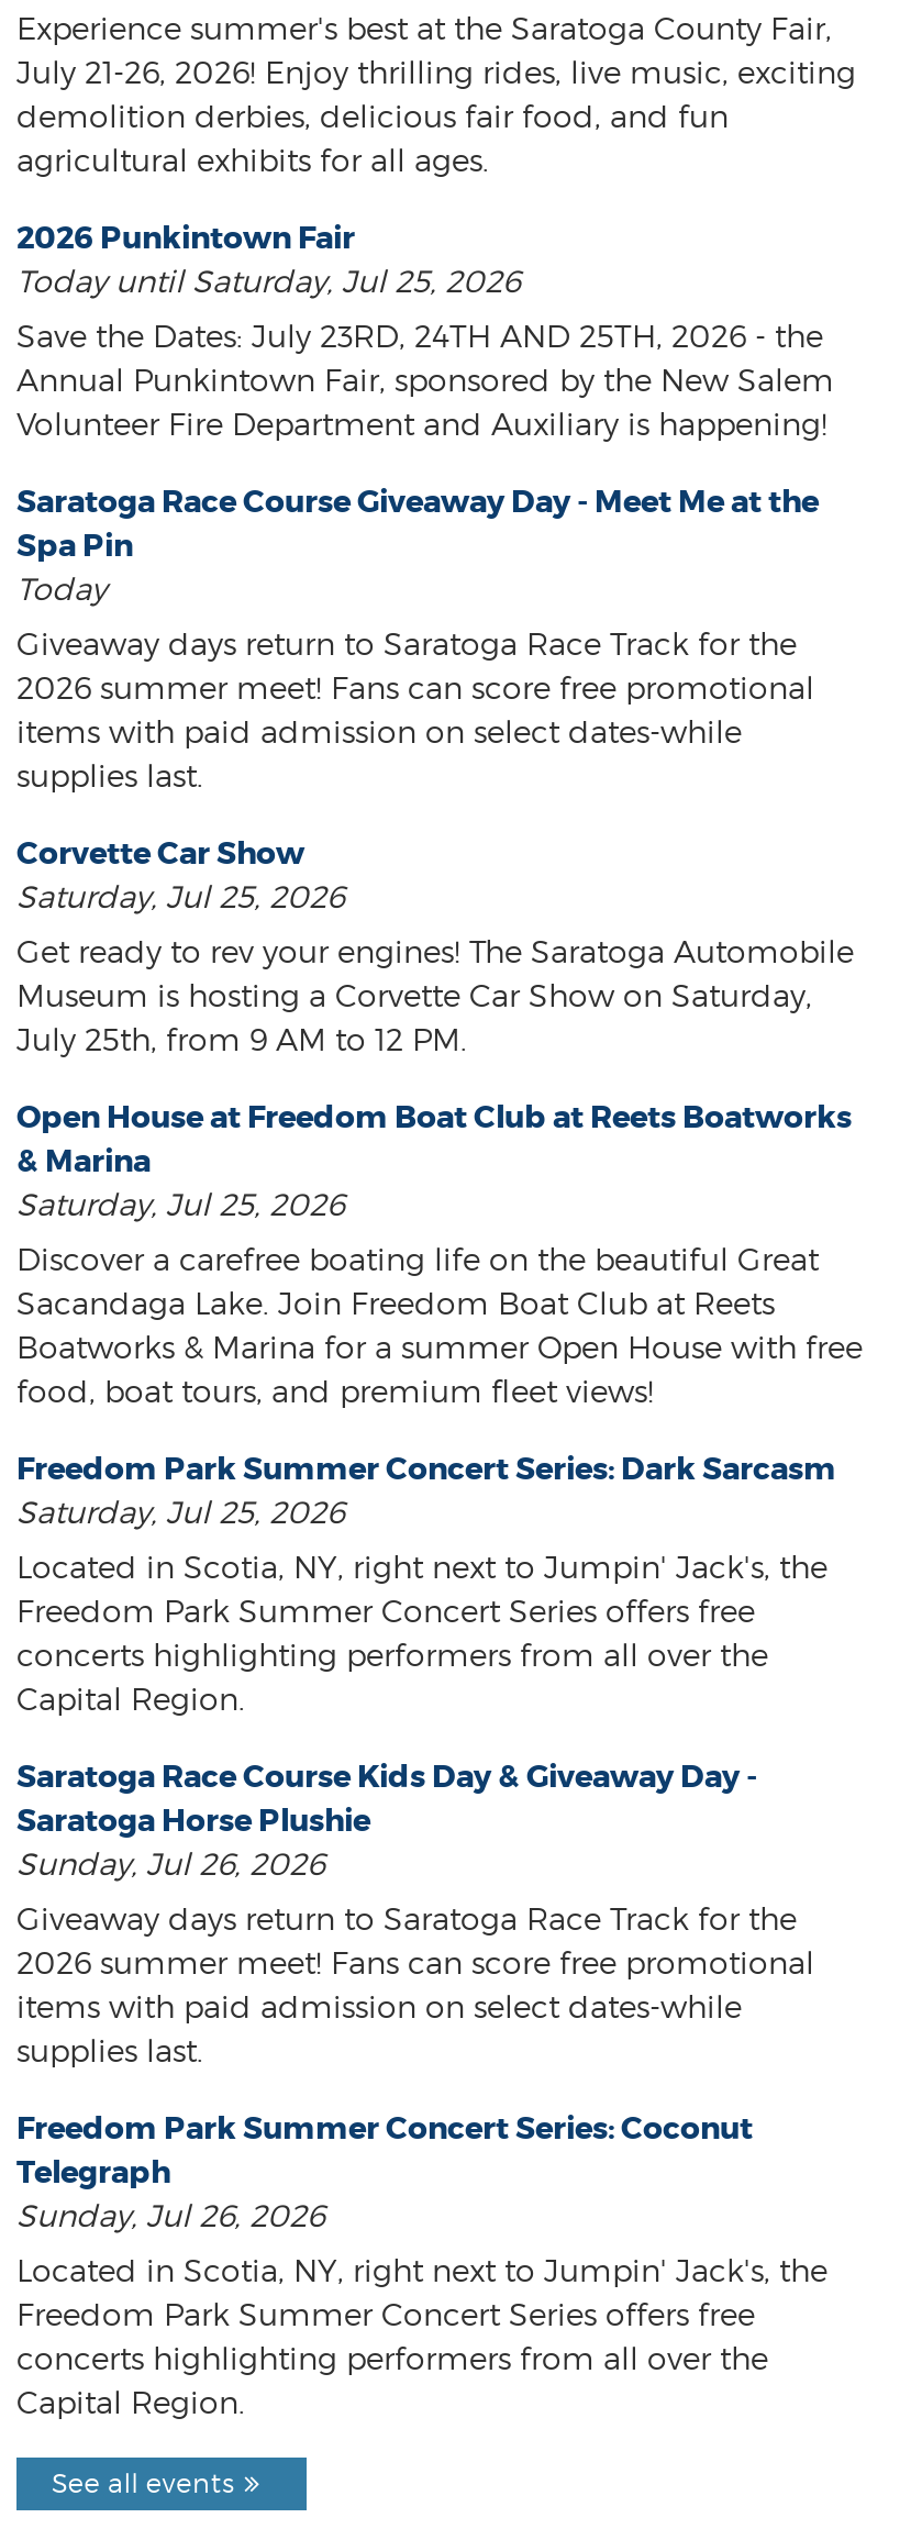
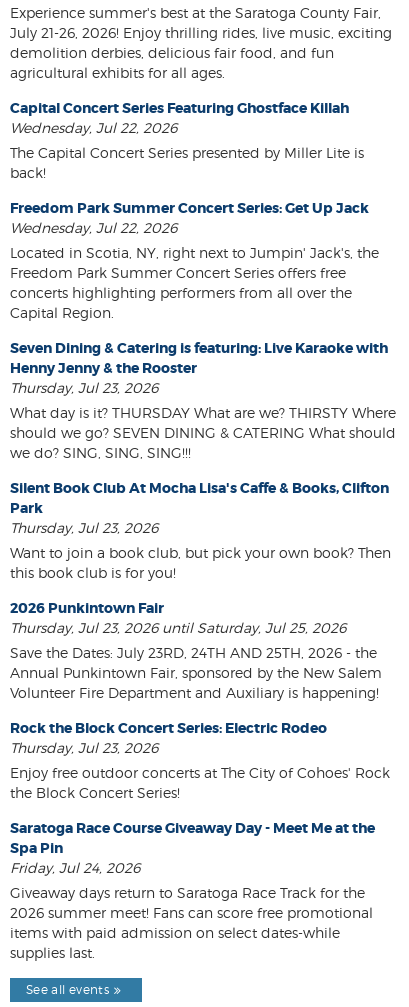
moved down: 2026 Punkintown Fair

- Today until Saturday, Jul 25, 2026
- Today
- Giveaway days return to Saratoga Race Track for the
- 2026 summer meet! Fans can score free promotional
- items with paid admission on select dates-while
- supplies last.
- Corvette Car Show
- Saturday, Jul 25, 2026
- Get ready to rev your engines! The Saratoga Automobile
- Museum is hosting a Corvette Car Show on Saturday,
- July 25th, from 9 AM to 12 PM.
- Open House at Freedom Boat Club at Reets Boatworks
- & Marina
- Saturday, Jul 25, 2026
- Discover a carefree boating life on the beautiful Great
- Sacandaga Lake. Join Freedom Boat Club at Reets
- Boatworks & Marina for a summer Open House with free
- food, boat tours, and premium fleet views!
- Freedom Park Summer Concert Series: Dark Sarcasm
- Saturday, Jul 25, 2026
+ Capital Concert Series Featuring Ghostface Killah
+ Wednesday, Jul 22, 2026
+ The Capital Concert Series presented by Miller Lite is
+ back!
+ Freedom Park Summer Concert Series: Get Up Jack
+ Wednesday, Jul 22, 2026

moved down: Save the Dates: July 23RD, 24TH AND 25TH, 2026 - the | Annual Punkintown Fair, sponsored by the New Salem | Volunteer Fire Department and Auxiliary is happening!

moved down: Saratoga Race Course Giveaway Day - Meet Me at the | Spa Pin

moved up: Located in Scotia, NY, right next to Jumpin' Jack's, the | Freedom Park Summer Concert Series offers free | concerts highlighting performers from all over the | Capital Region.

- Saratoga Race Course Kids Day & Giveaway Day -
- Saratoga Horse Plushie
- Sunday, Jul 26, 2026
+ Seven Dining & Catering is featuring: Live Karaoke with
+ Henny Jenny & the Rooster
+ Thursday, Jul 23, 2026
+ What day is it? THURSDAY What are we? THIRSTY Where
+ should we go? SEVEN DINING & CATERING What should
+ we do? SING, SING, SING!!!
+ Silent Book Club At Mocha Lisa's Caffe & Books, Clifton
+ Park
+ Thursday, Jul 23, 2026
+ Want to join a book club, but pick your own book? Then
+ this book club is for you!
+ Thursday, Jul 23, 2026 until Saturday, Jul 25, 2026
+ Rock the Block Concert Series: Electric Rodeo
+ Thursday, Jul 23, 2026
+ Enjoy free outdoor concerts at The City of Cohoes' Rock
+ the Block Concert Series!
+ Friday, Jul 24, 2026

moved down: Giveaway days return to Saratoga Race Track for the | 2026 summer meet! Fans can score free promotional | items with paid admission on select dates-while | supplies last.

- Freedom Park Summer Concert Series: Coconut
- Telegraph
- Sunday, Jul 26, 2026
- Located in Scotia, NY, right next to Jumpin' Jack's, the
- Freedom Park Summer Concert Series offers free
- concerts highlighting performers from all over the
- Capital Region.
